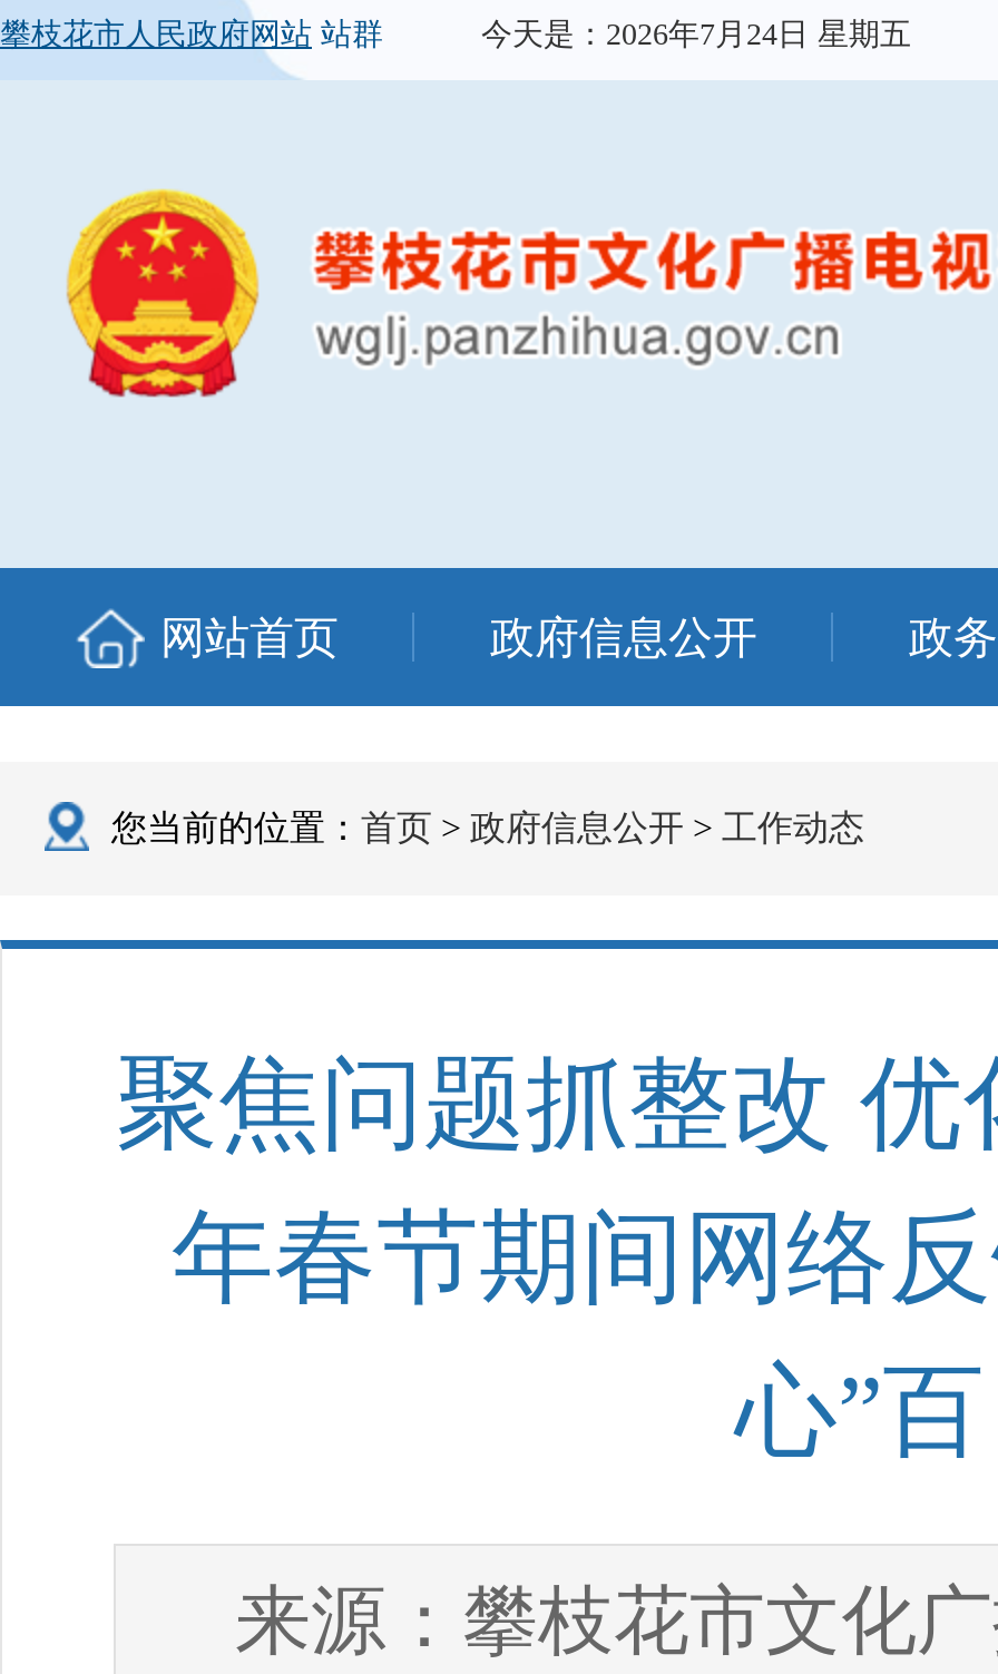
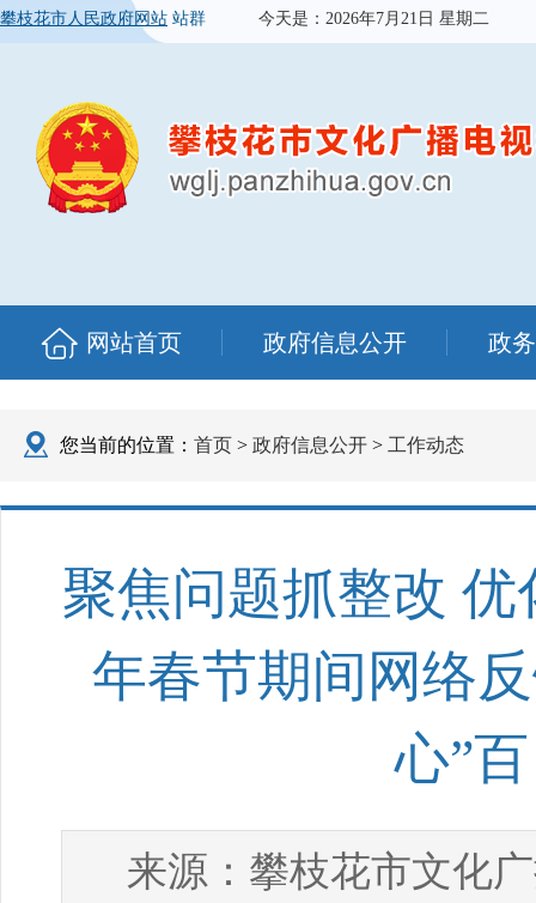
- 今天是：2026年7月24日 星期五
+ 今天是：2026年7月21日 星期二
